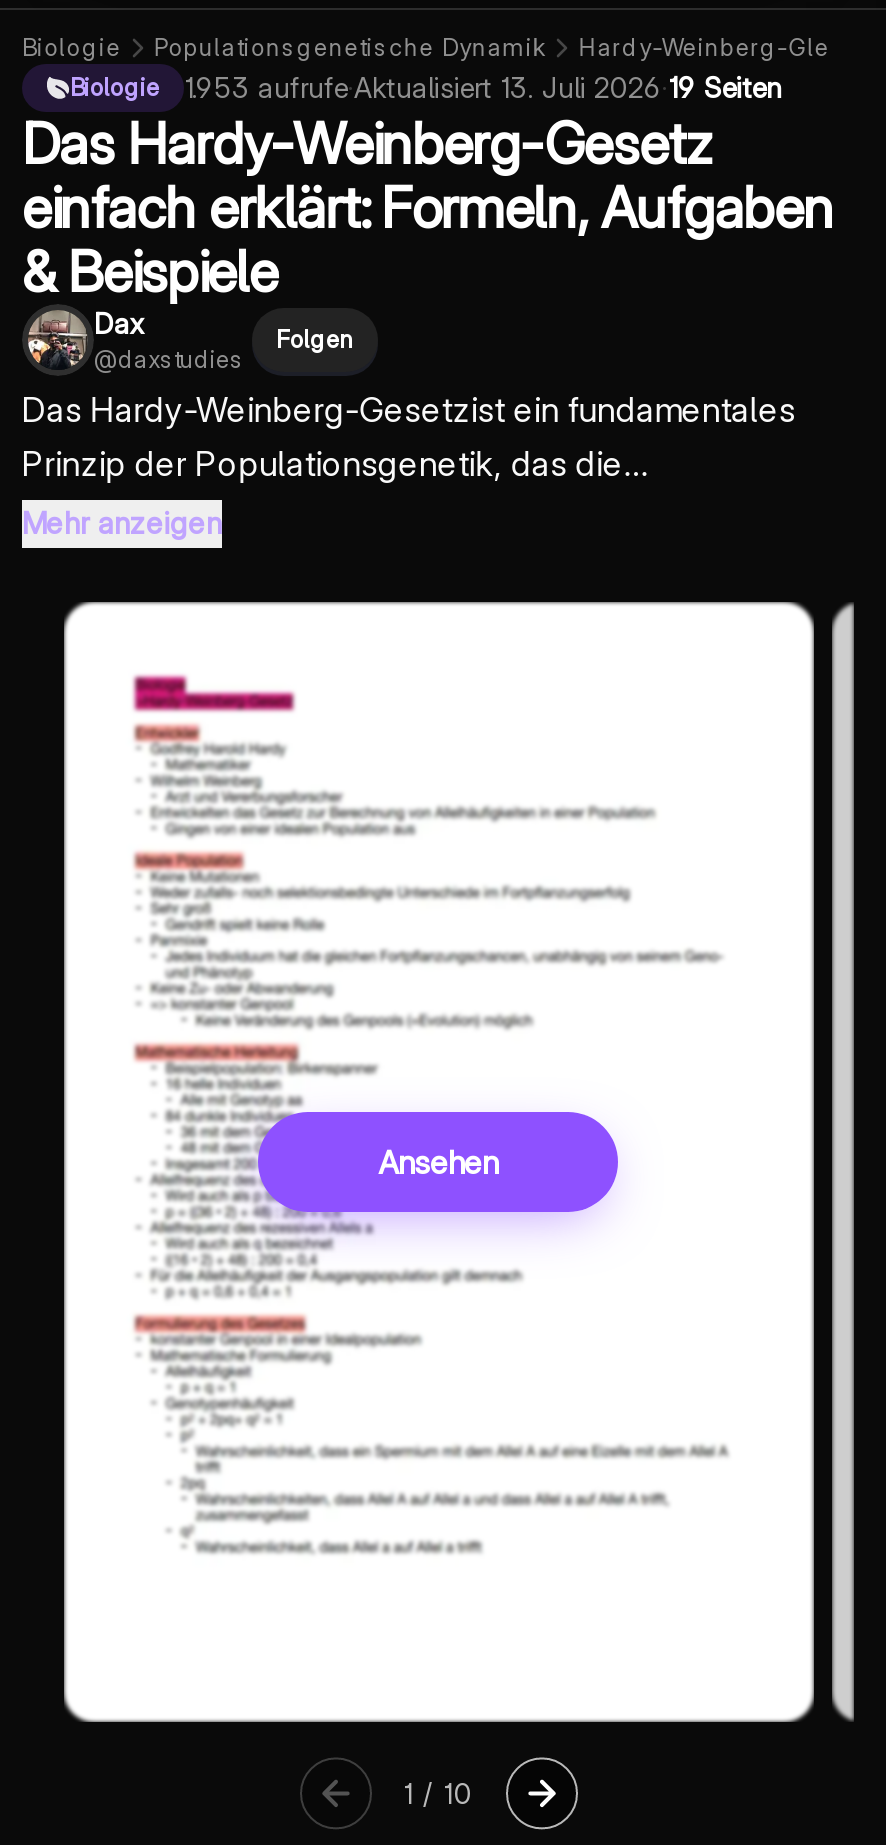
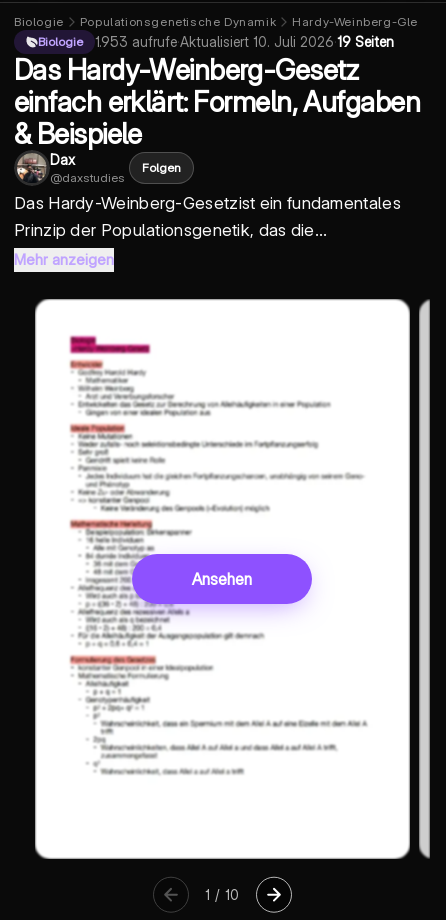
- 1.953 aufrufe · Aktualisiert 13. Juli 2026 · 19 Seiten
+ 1.953 aufrufe · Aktualisiert 10. Juli 2026 · 19 Seiten
